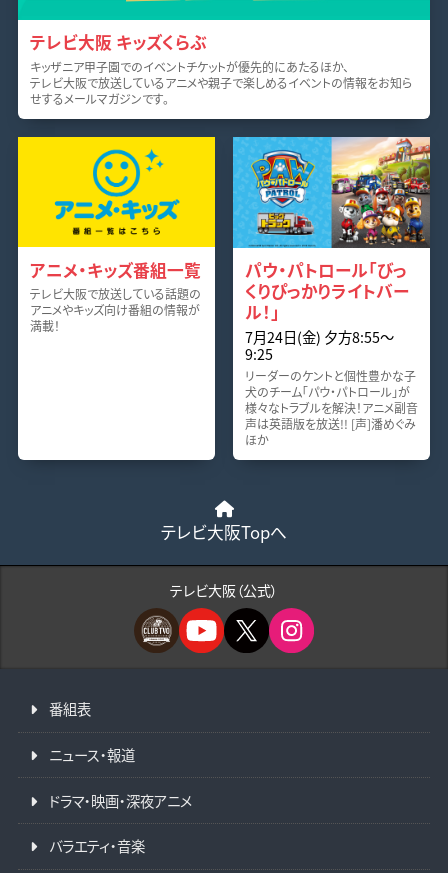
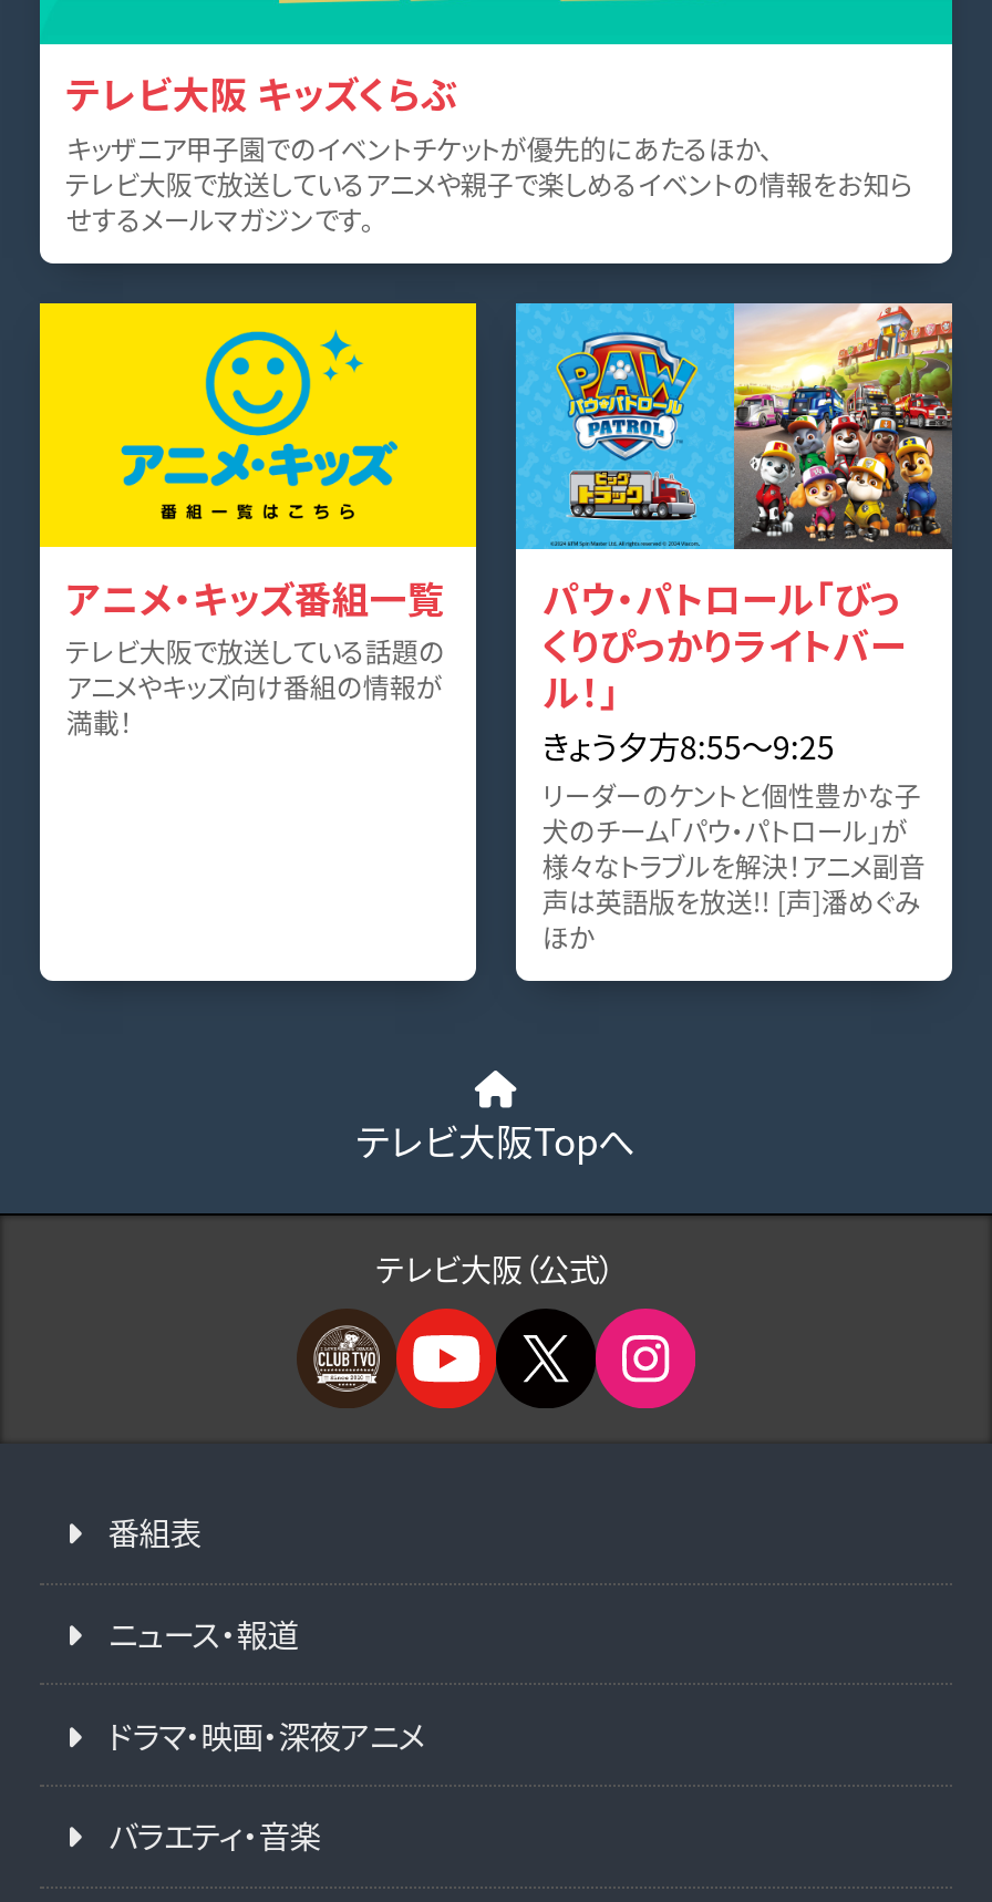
- 7月24日(金) 夕方8:55〜
- 9:25
+ きょう夕方8:55〜9:25
